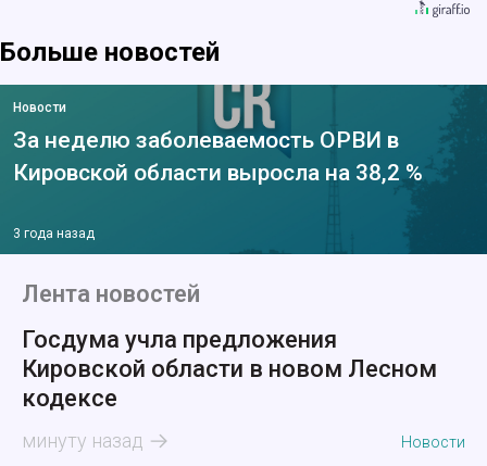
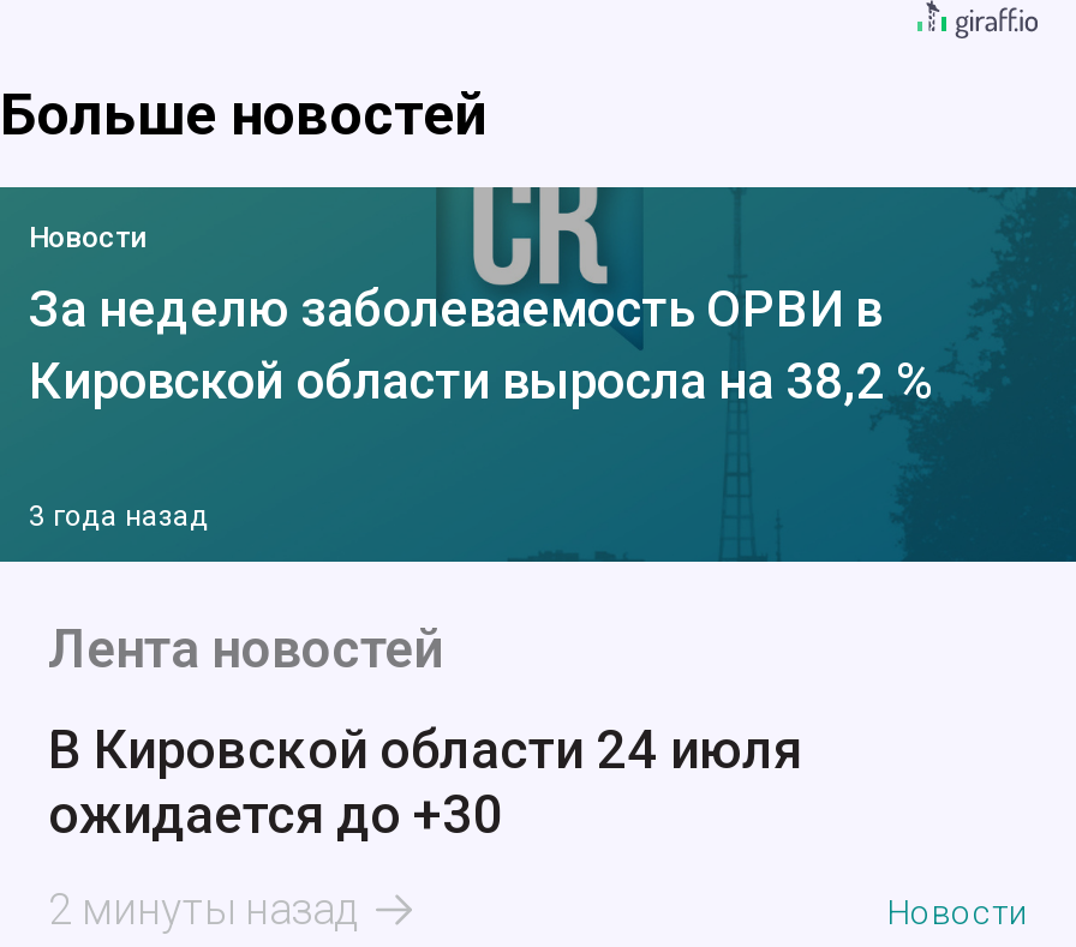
- Госдума учла предложения
- Кировской области в новом Лесном
- кодексе
+ В Кировской области 24 июля
+ ожидается до +30

- минуту назад
+ 2 минуты назад
